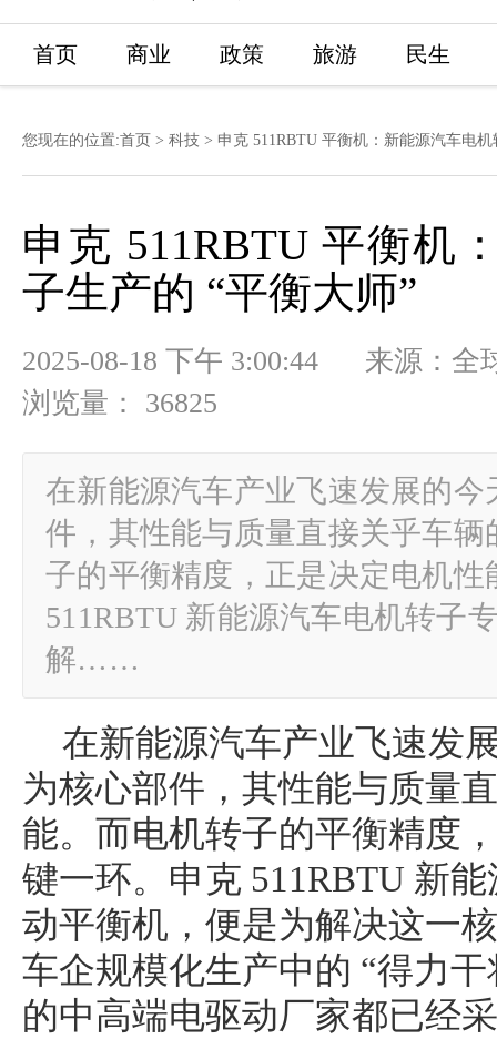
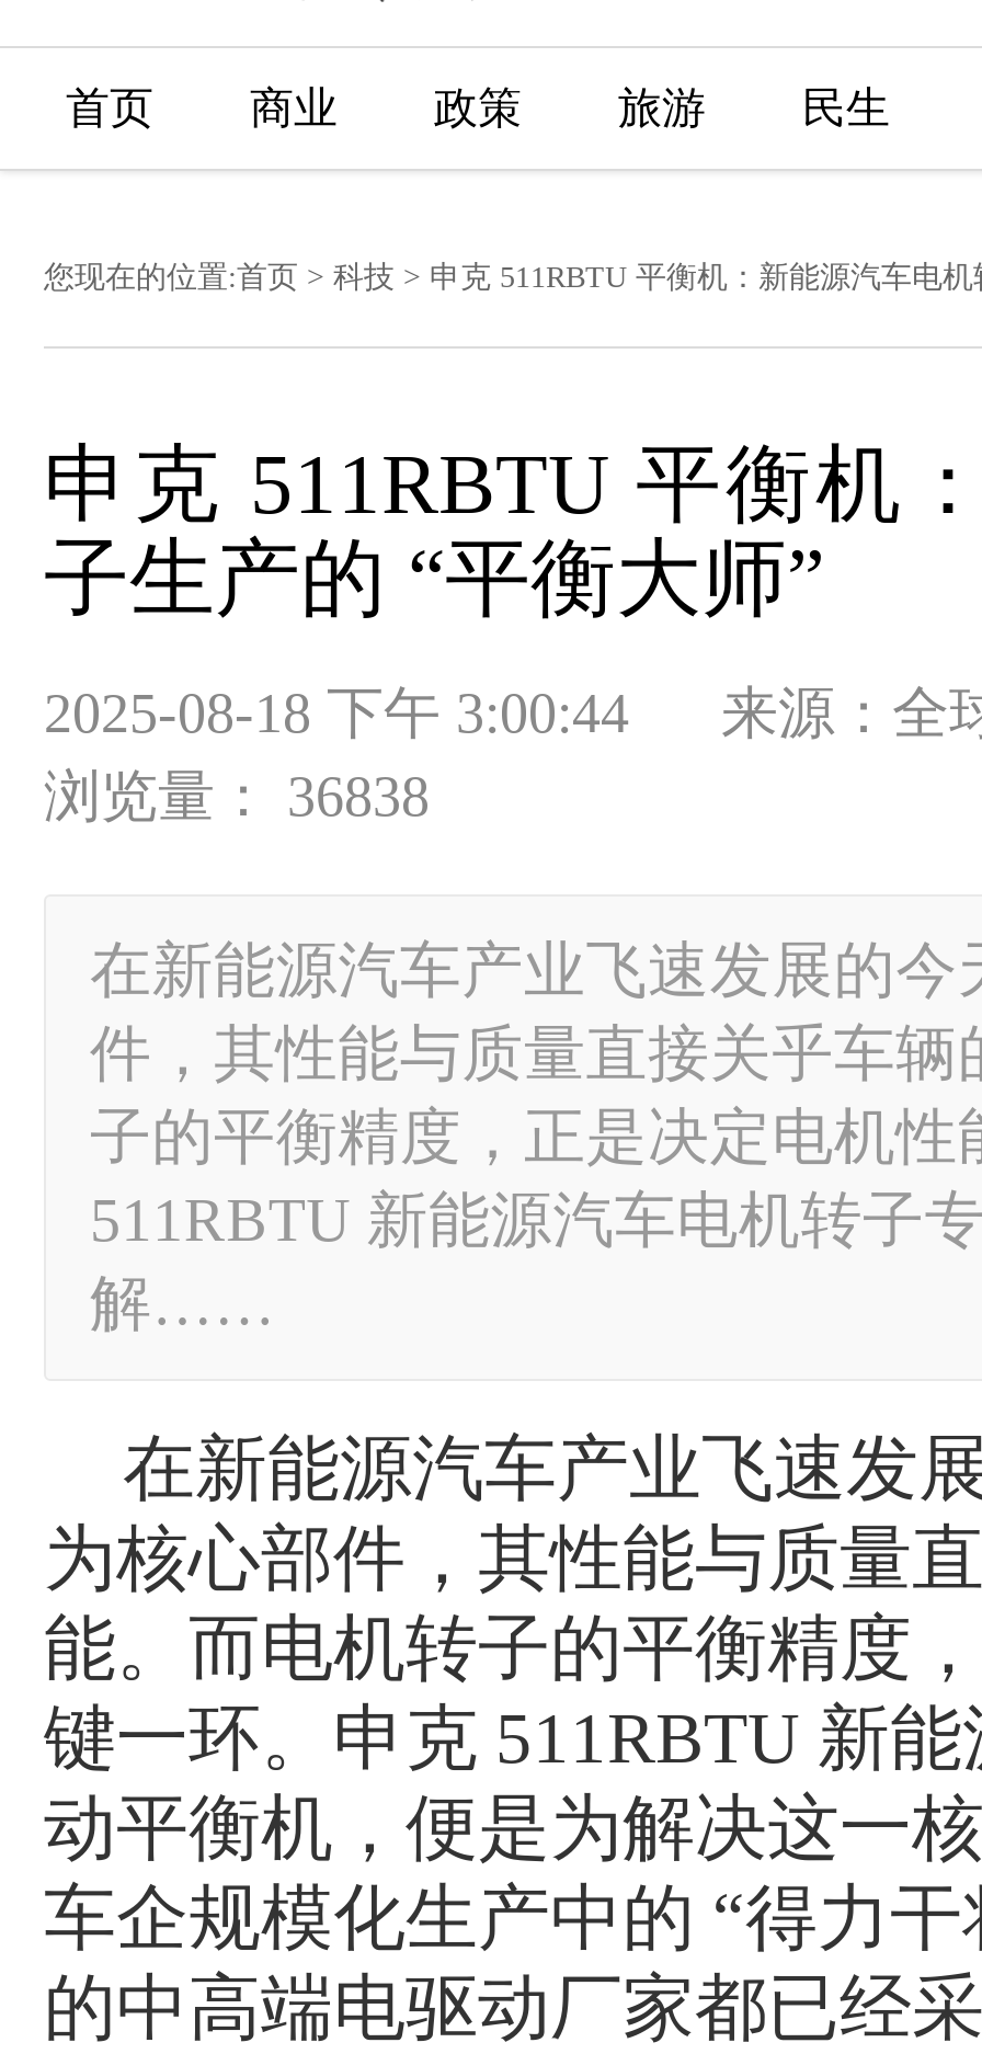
- 浏览量： 36825
+ 浏览量： 36838
